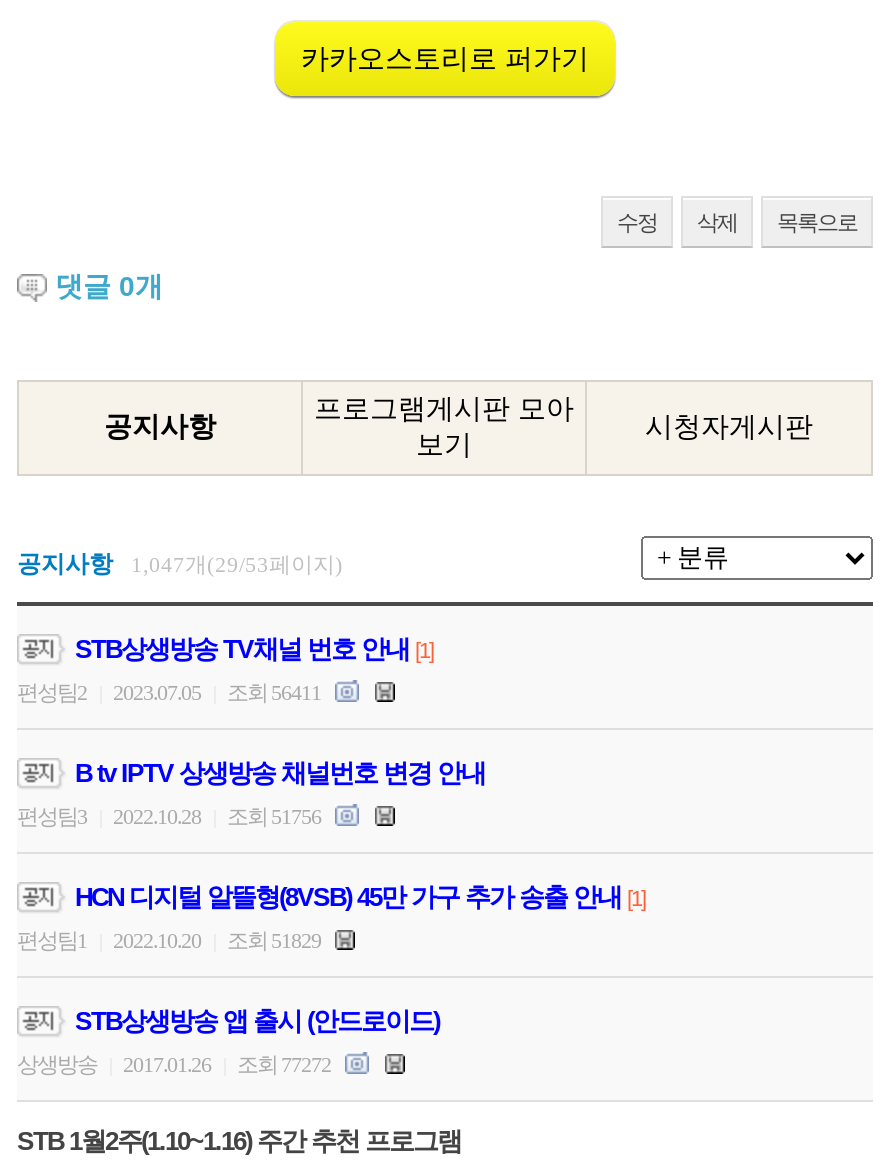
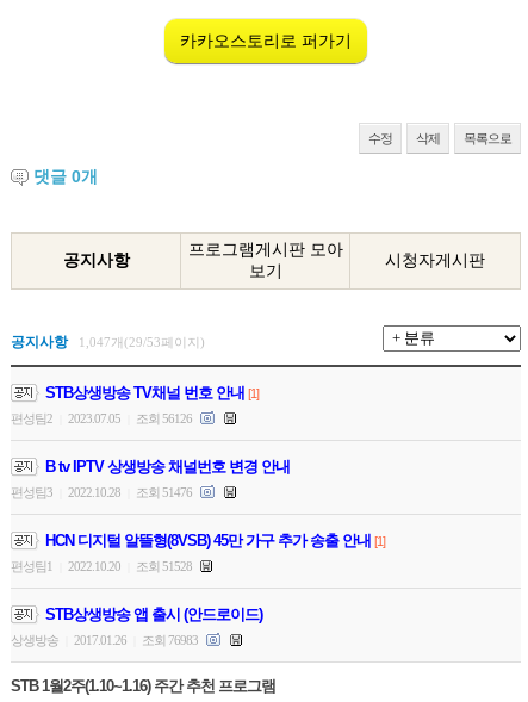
- 편성팀2 2023.07.05 조회 56411
+ 편성팀2 2023.07.05 조회 56126

- 편성팀3 2022.10.28 조회 51756
+ 편성팀3 2022.10.28 조회 51476

- 편성팀1 2022.10.20 조회 51829
+ 편성팀1 2022.10.20 조회 51528

- 상생방송 2017.01.26 조회 77272
+ 상생방송 2017.01.26 조회 76983
